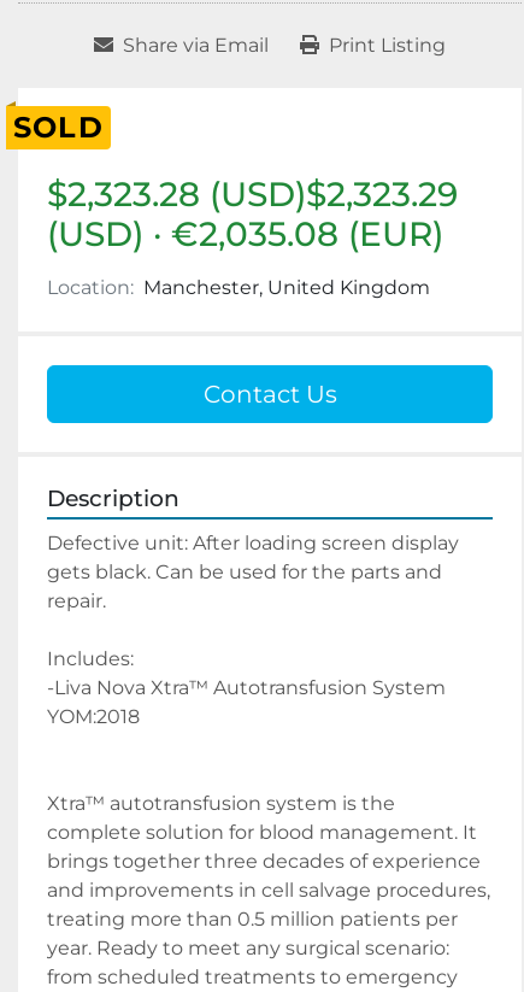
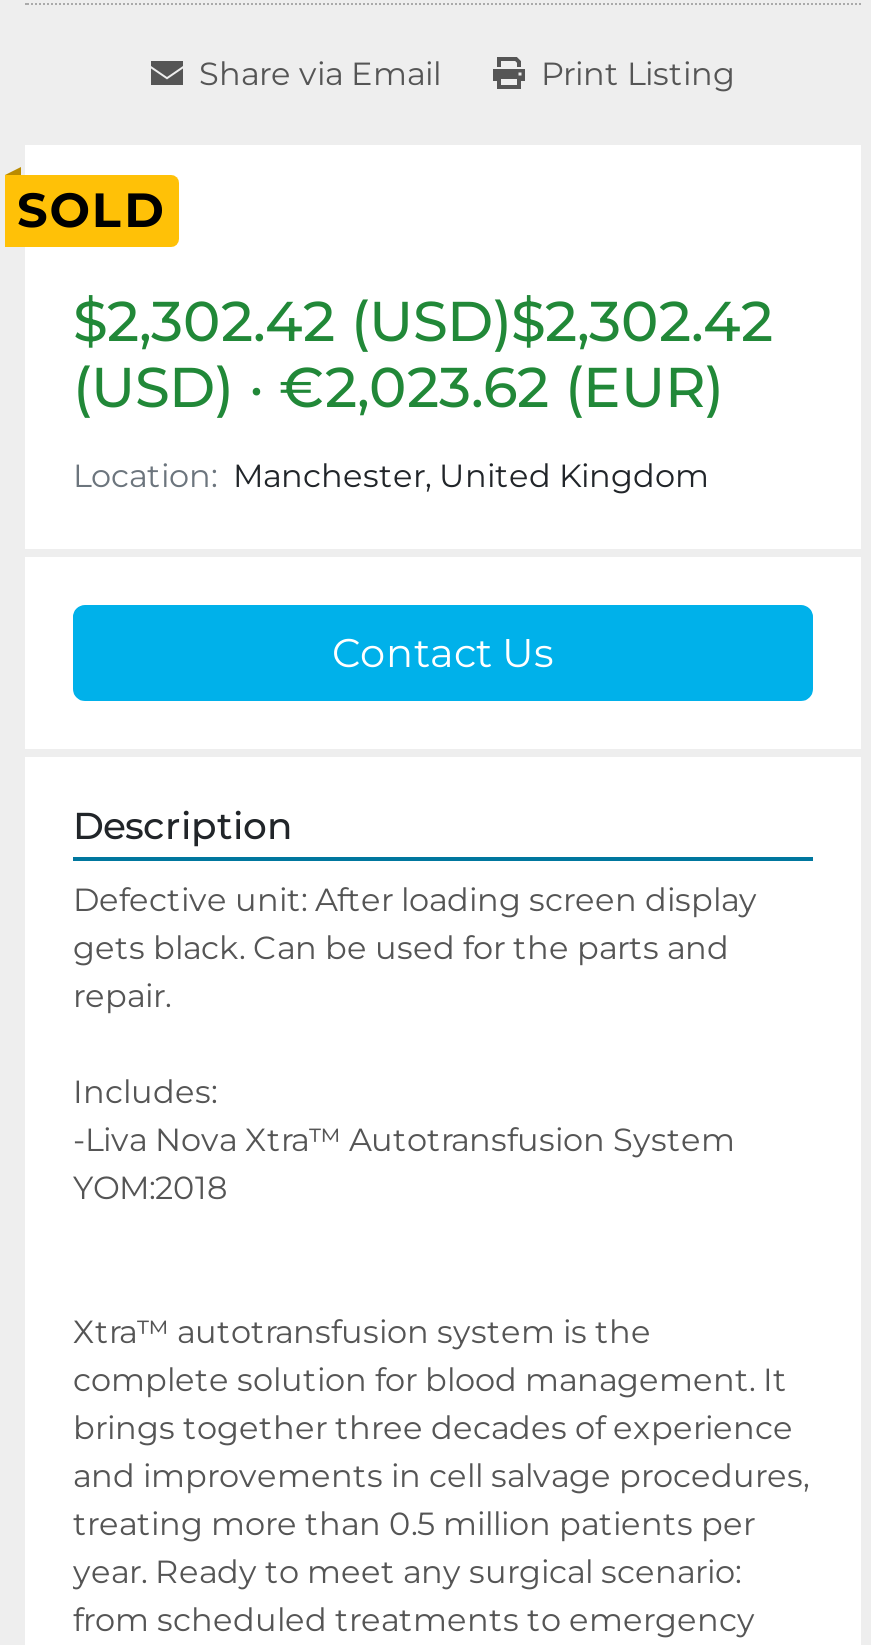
- $2,323.28 (USD)$2,323.29
- (USD) · €2,035.08 (EUR)
+ $2,302.42 (USD)$2,302.42
+ (USD) · €2,023.62 (EUR)
